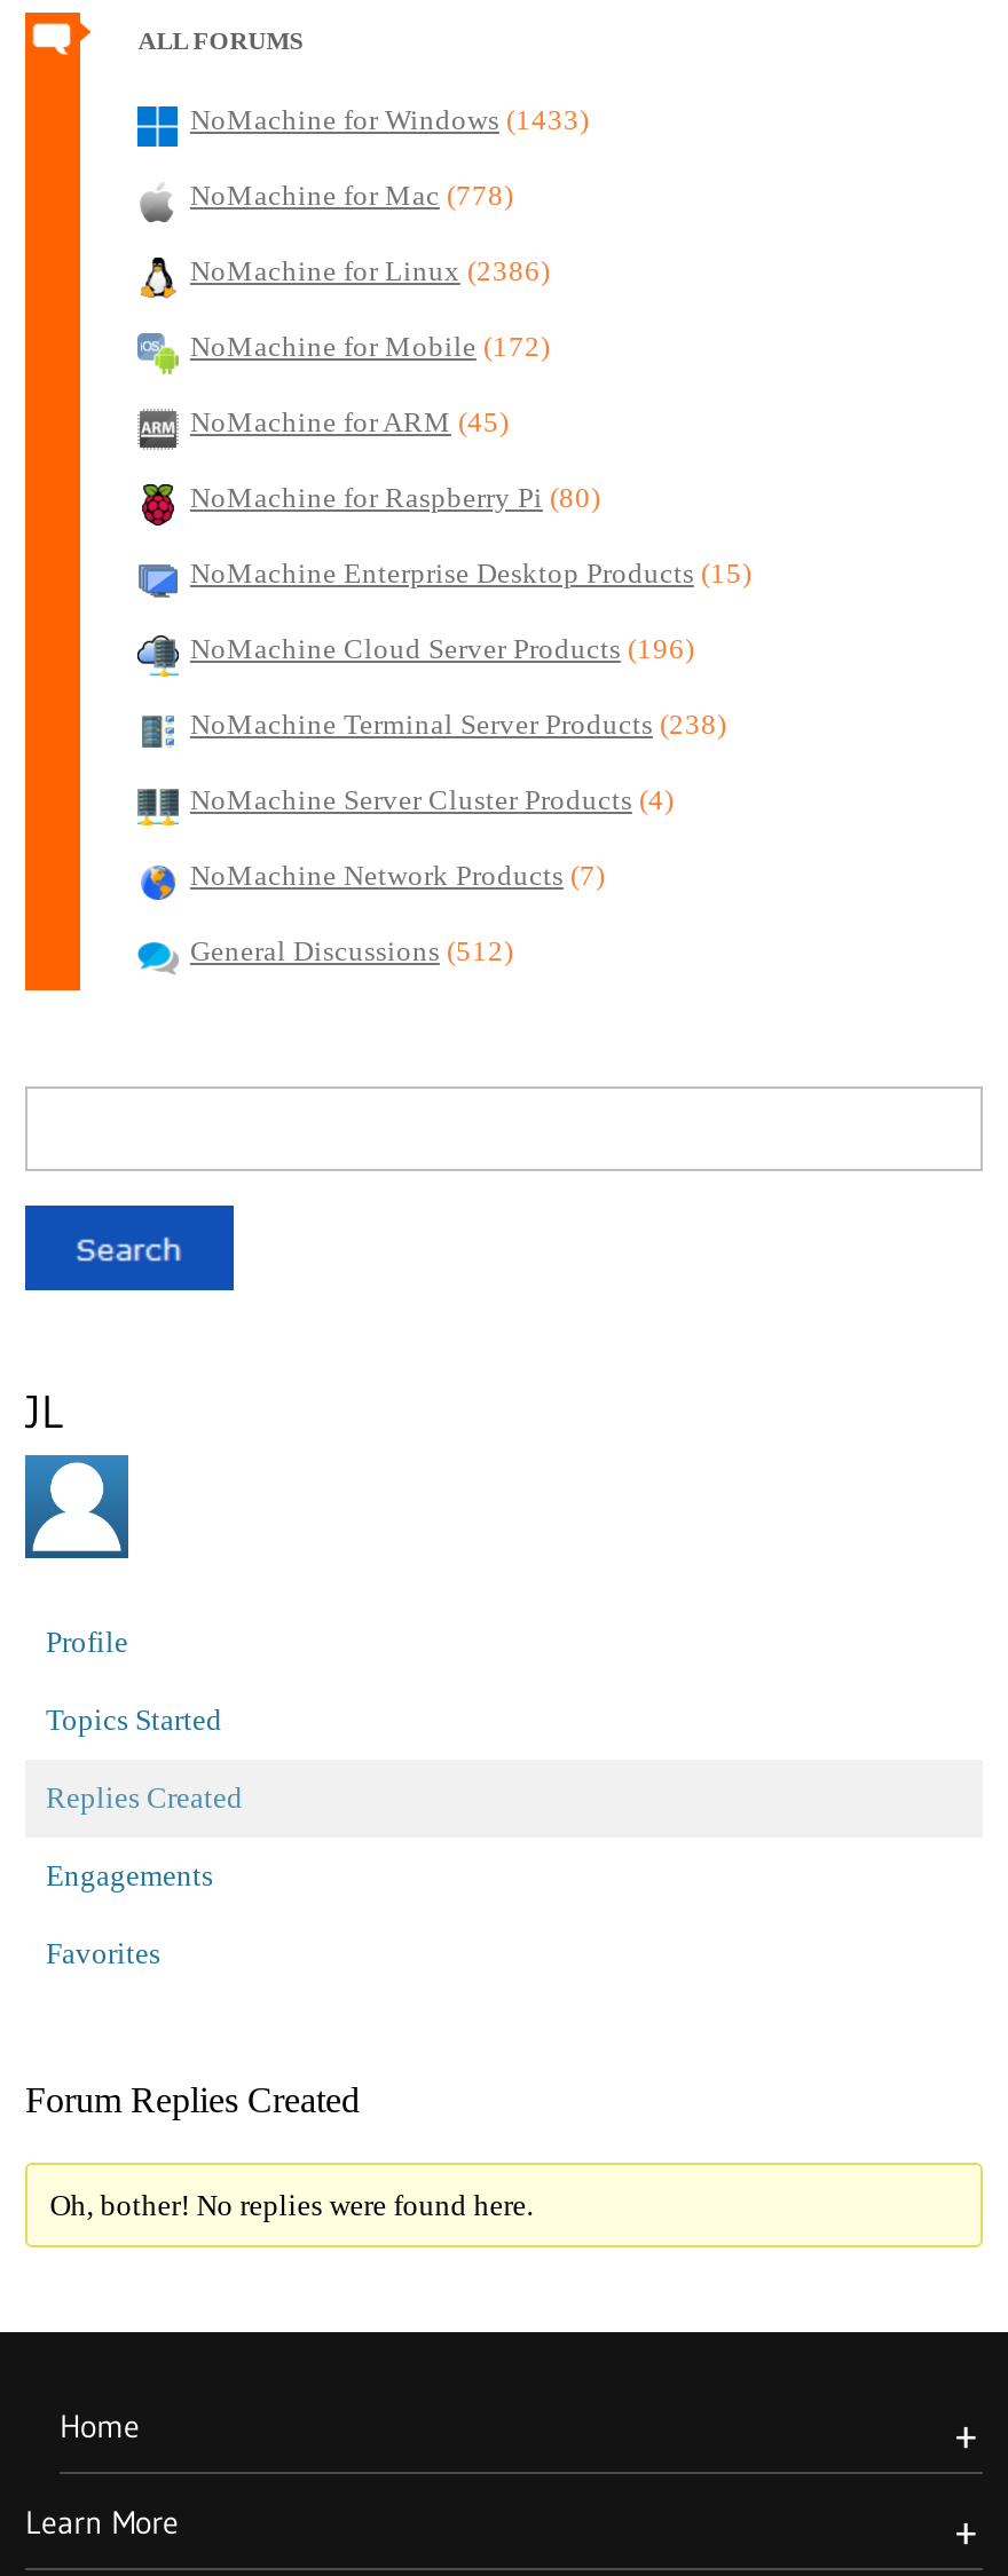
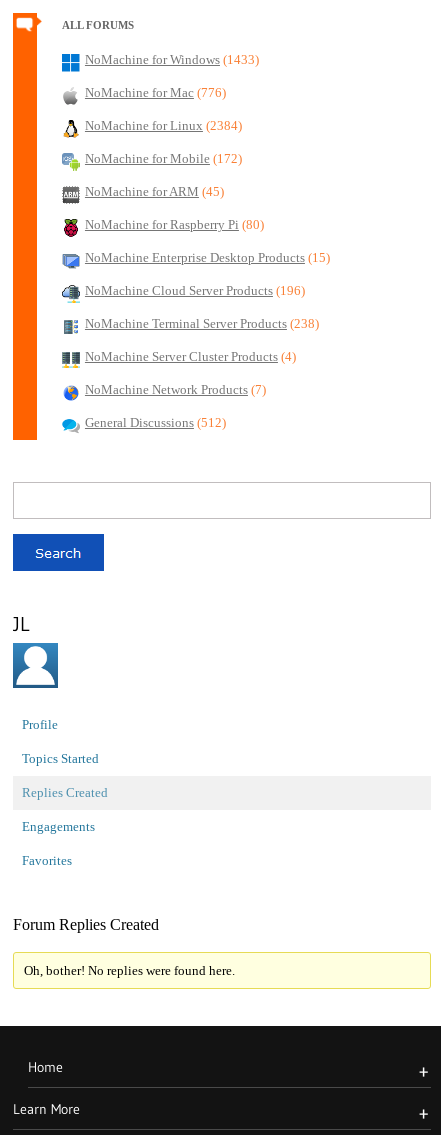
- NoMachine for Mac (778)
+ NoMachine for Mac (776)

- NoMachine for Linux (2386)
+ NoMachine for Linux (2384)
